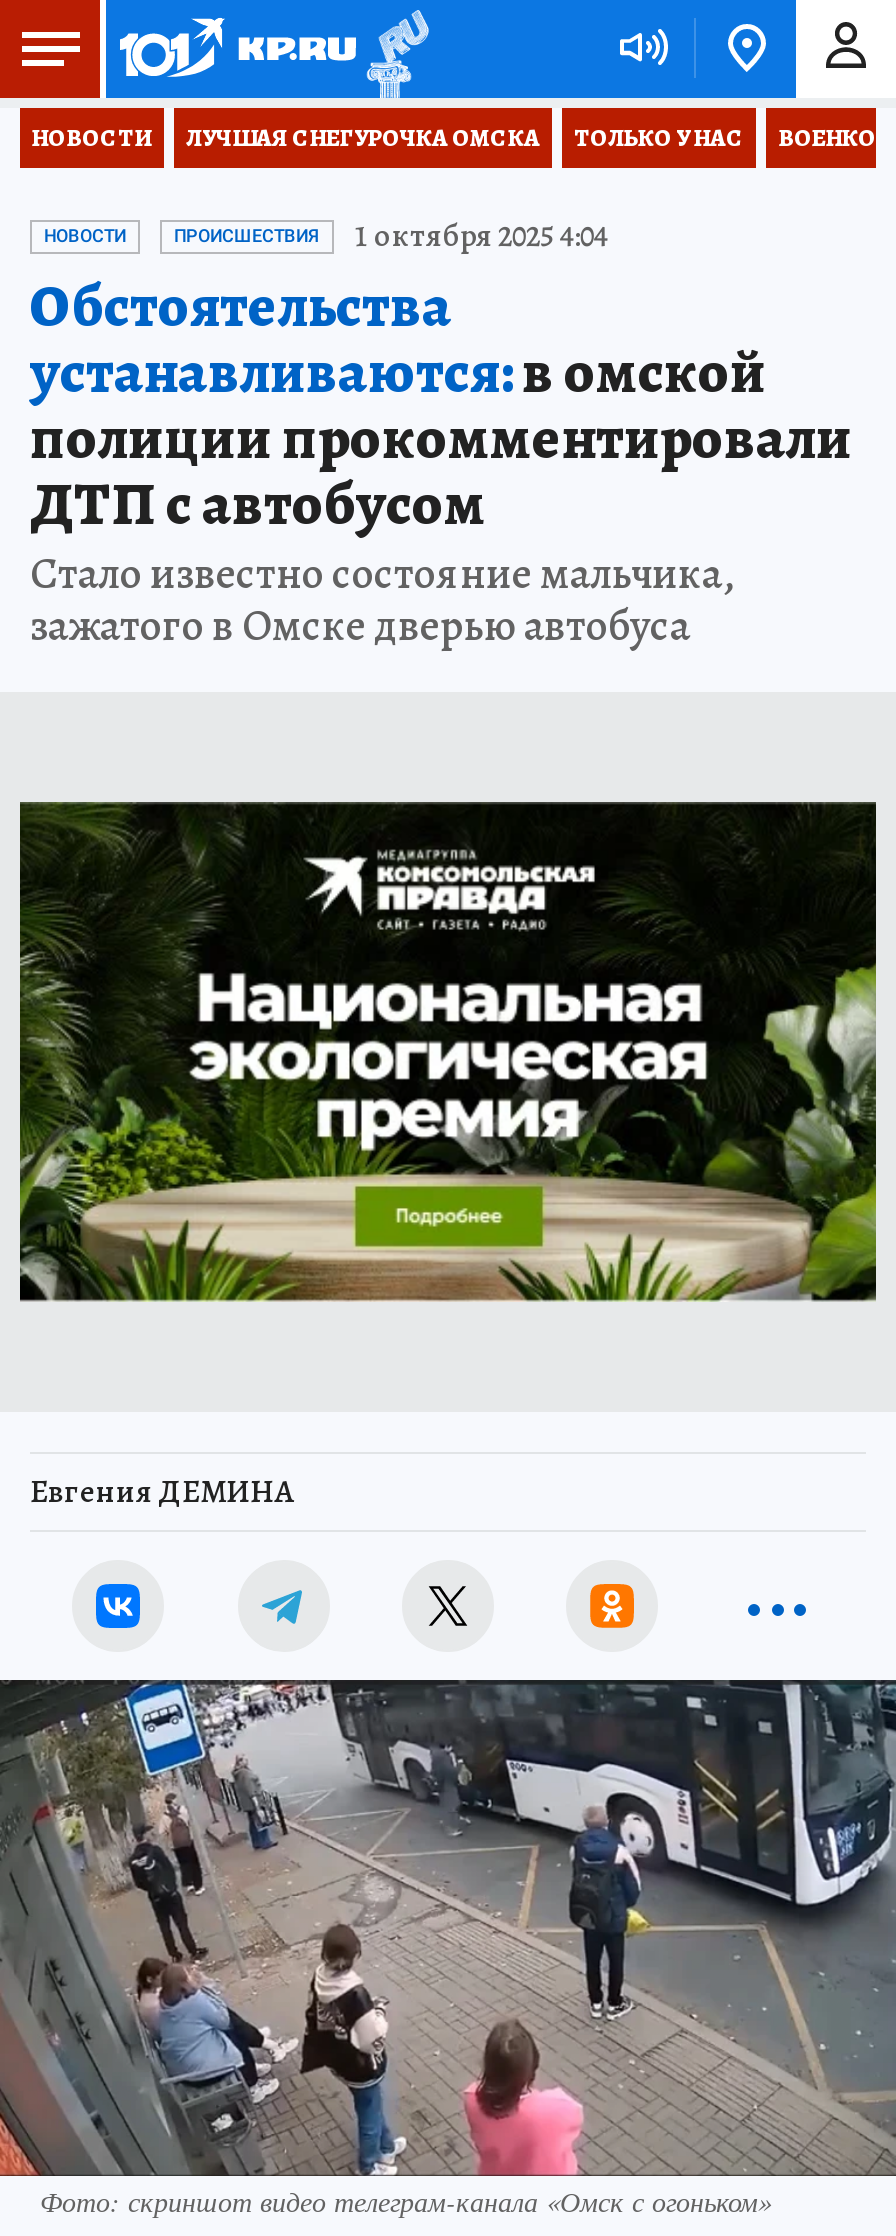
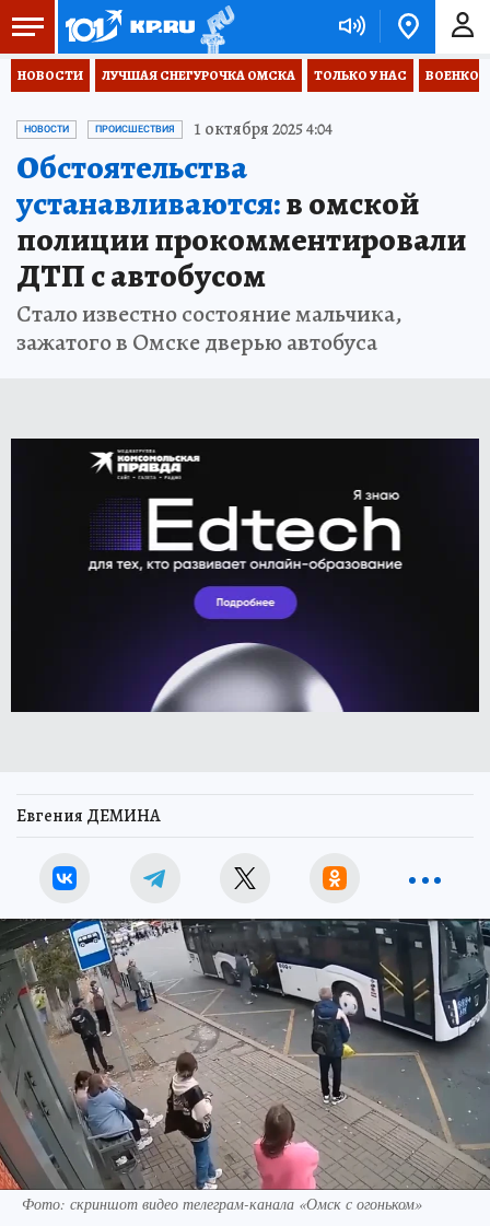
- [image]
+ [image]
